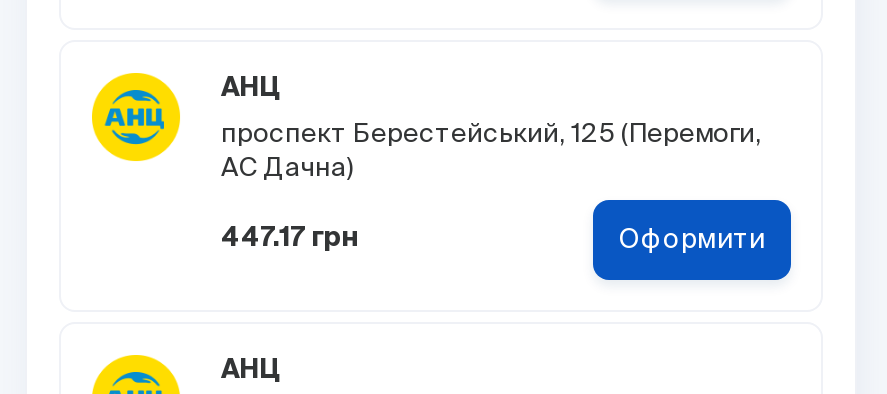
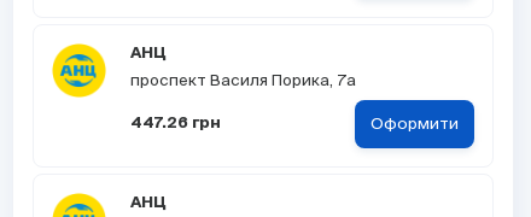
- проспект Берестейський, 125 (Перемоги,
- АС Дачна)
+ проспект Василя Порика, 7а

- 447.17 грн
+ 447.26 грн
